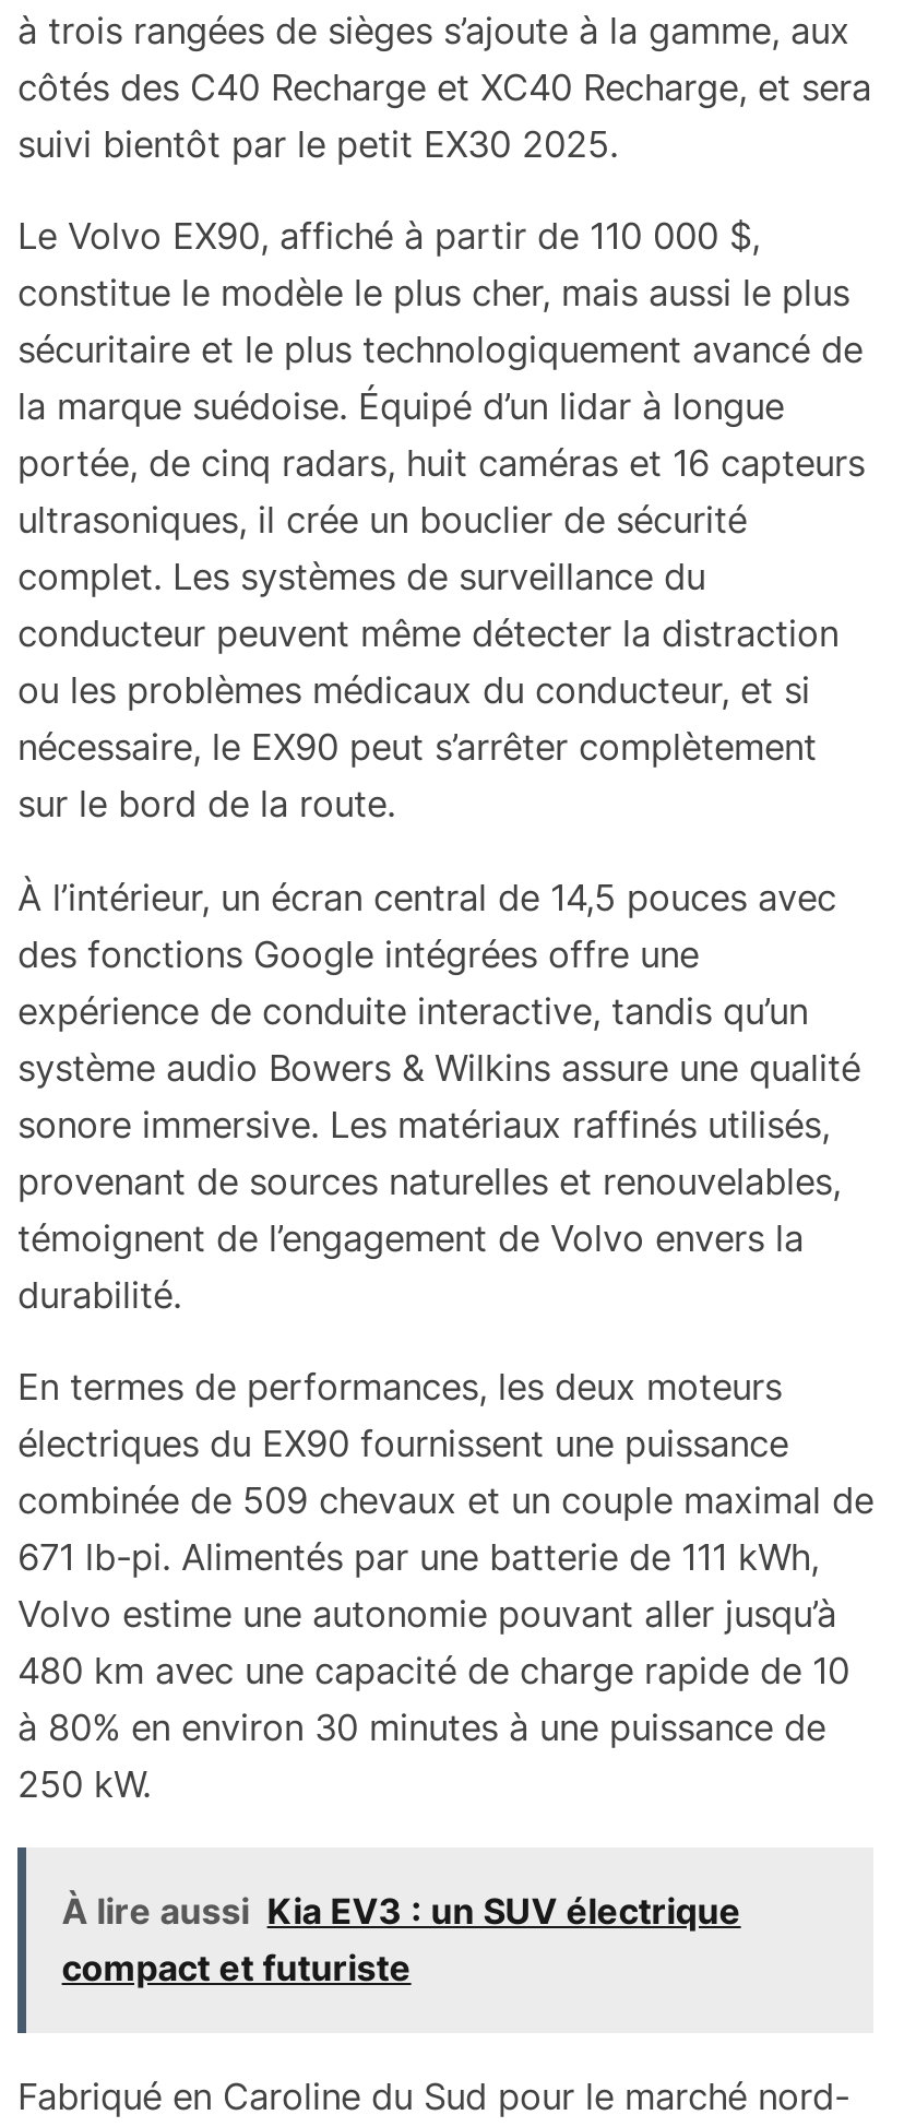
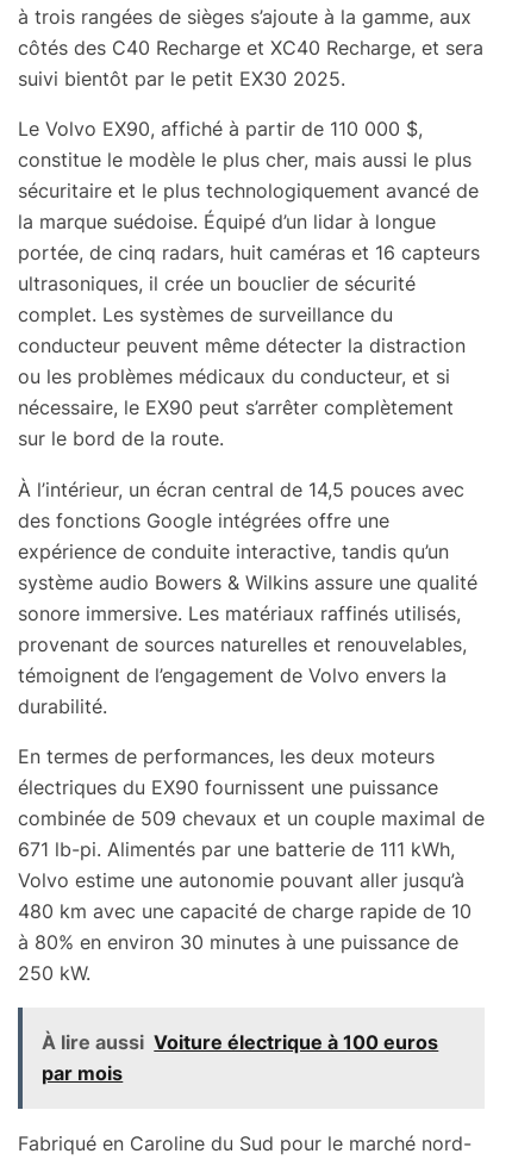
- À lire aussi Kia EV3 : un SUV électrique
- compact et futuriste
+ À lire aussi Voiture électrique à 100 euros
+ par mois
